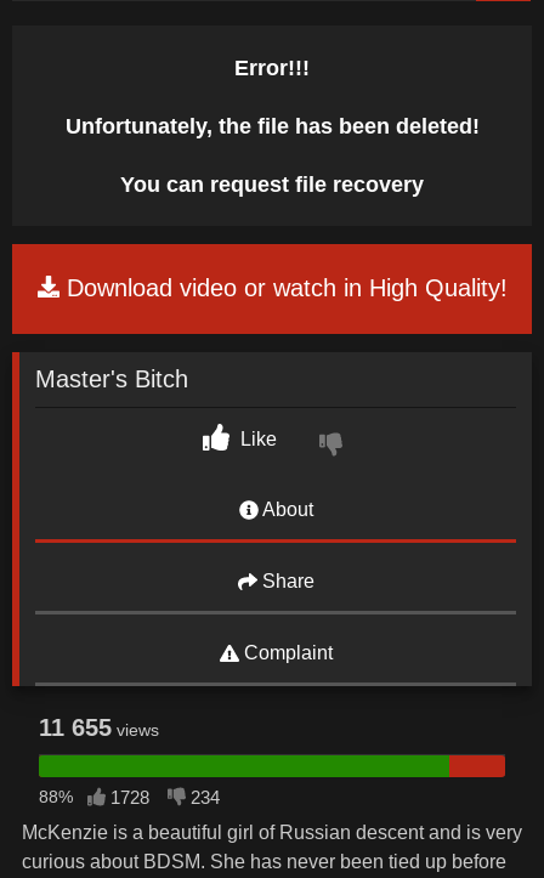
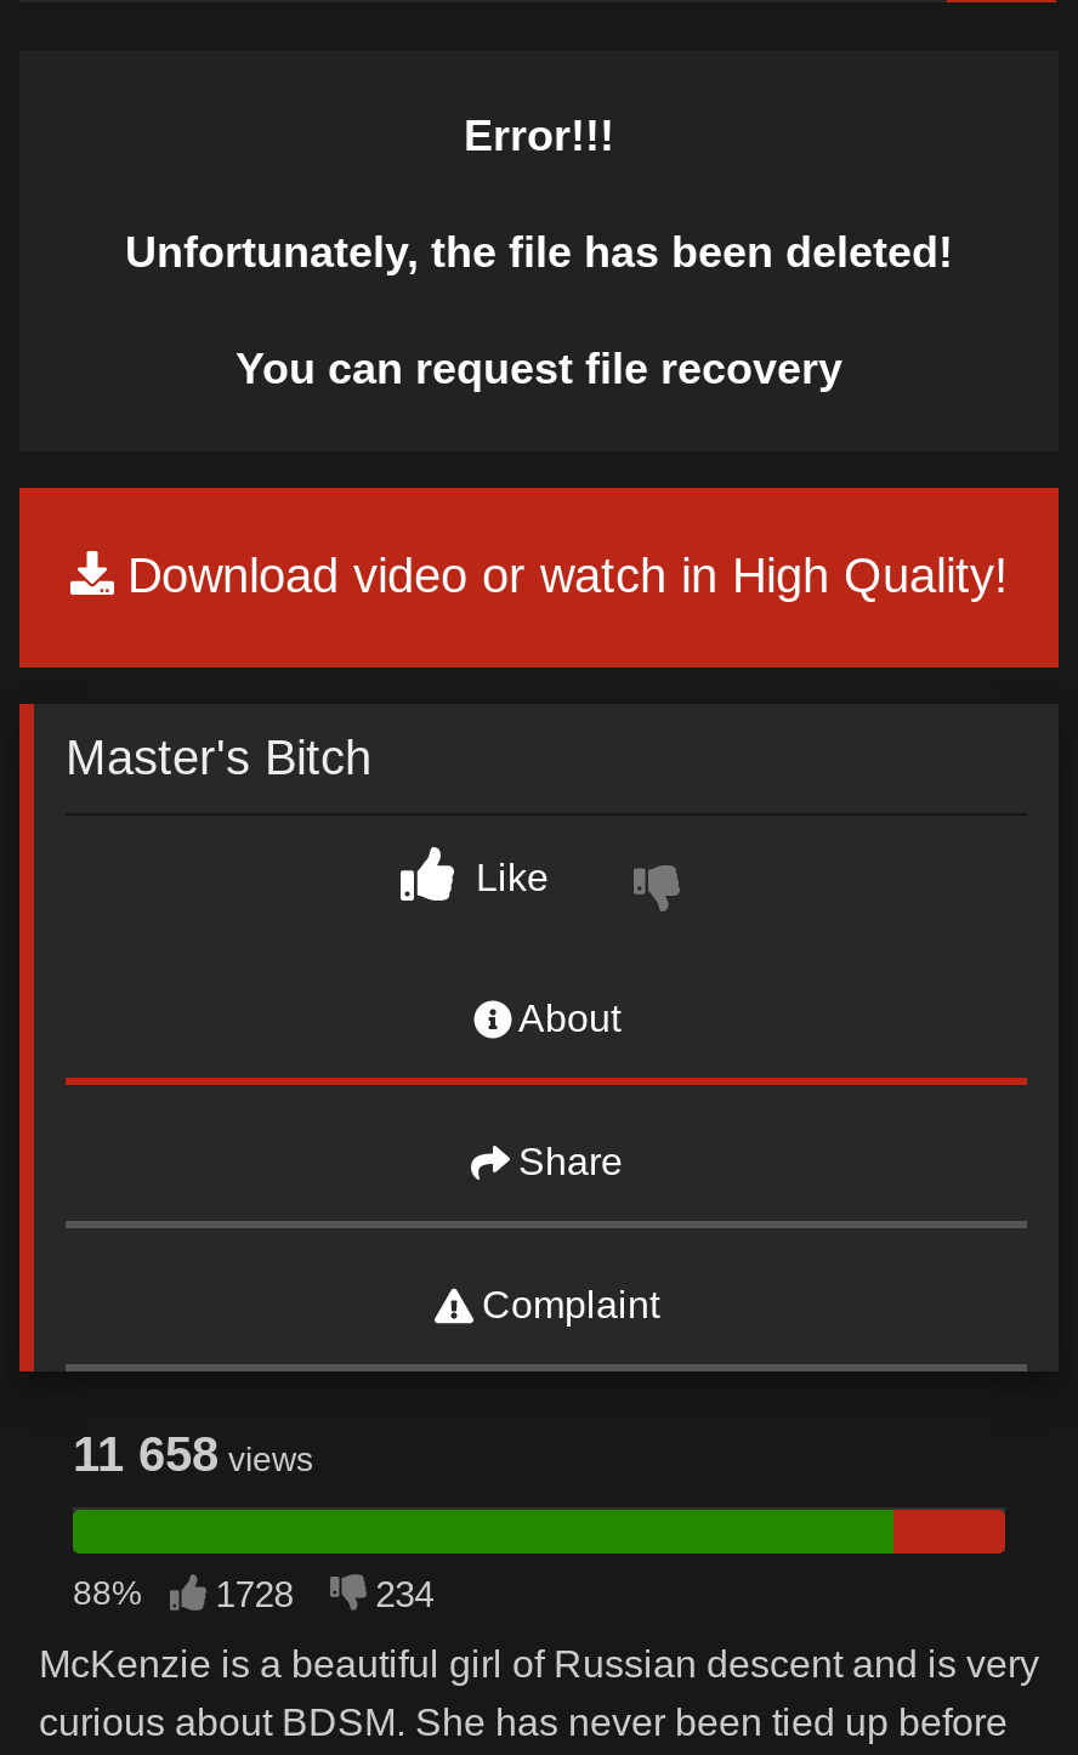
- 11 655 views
+ 11 658 views
